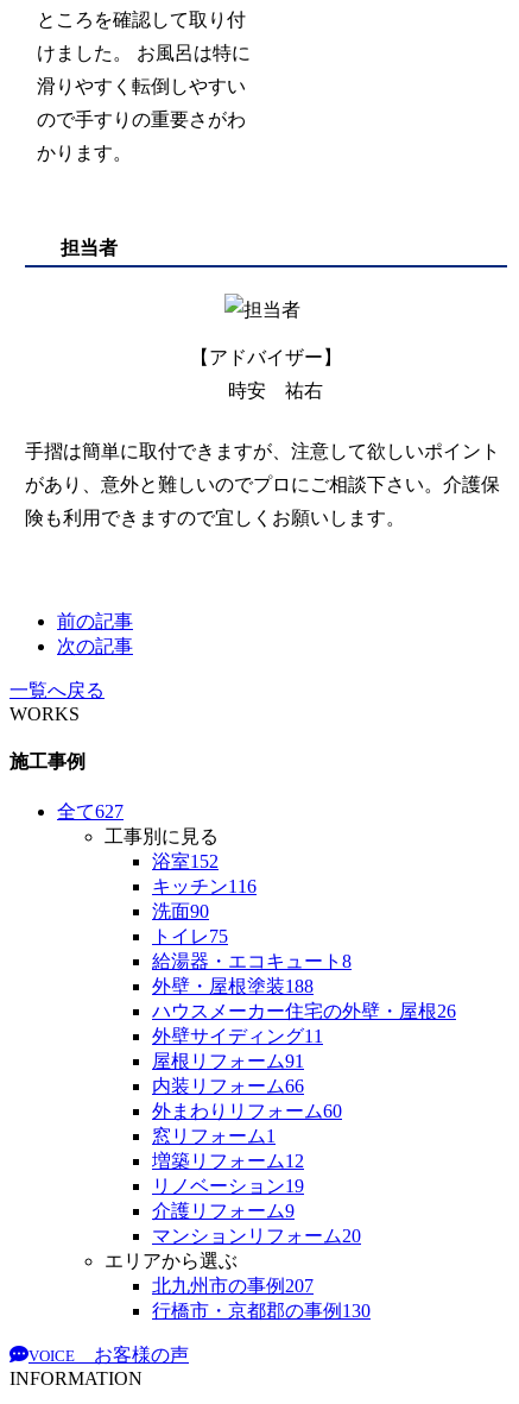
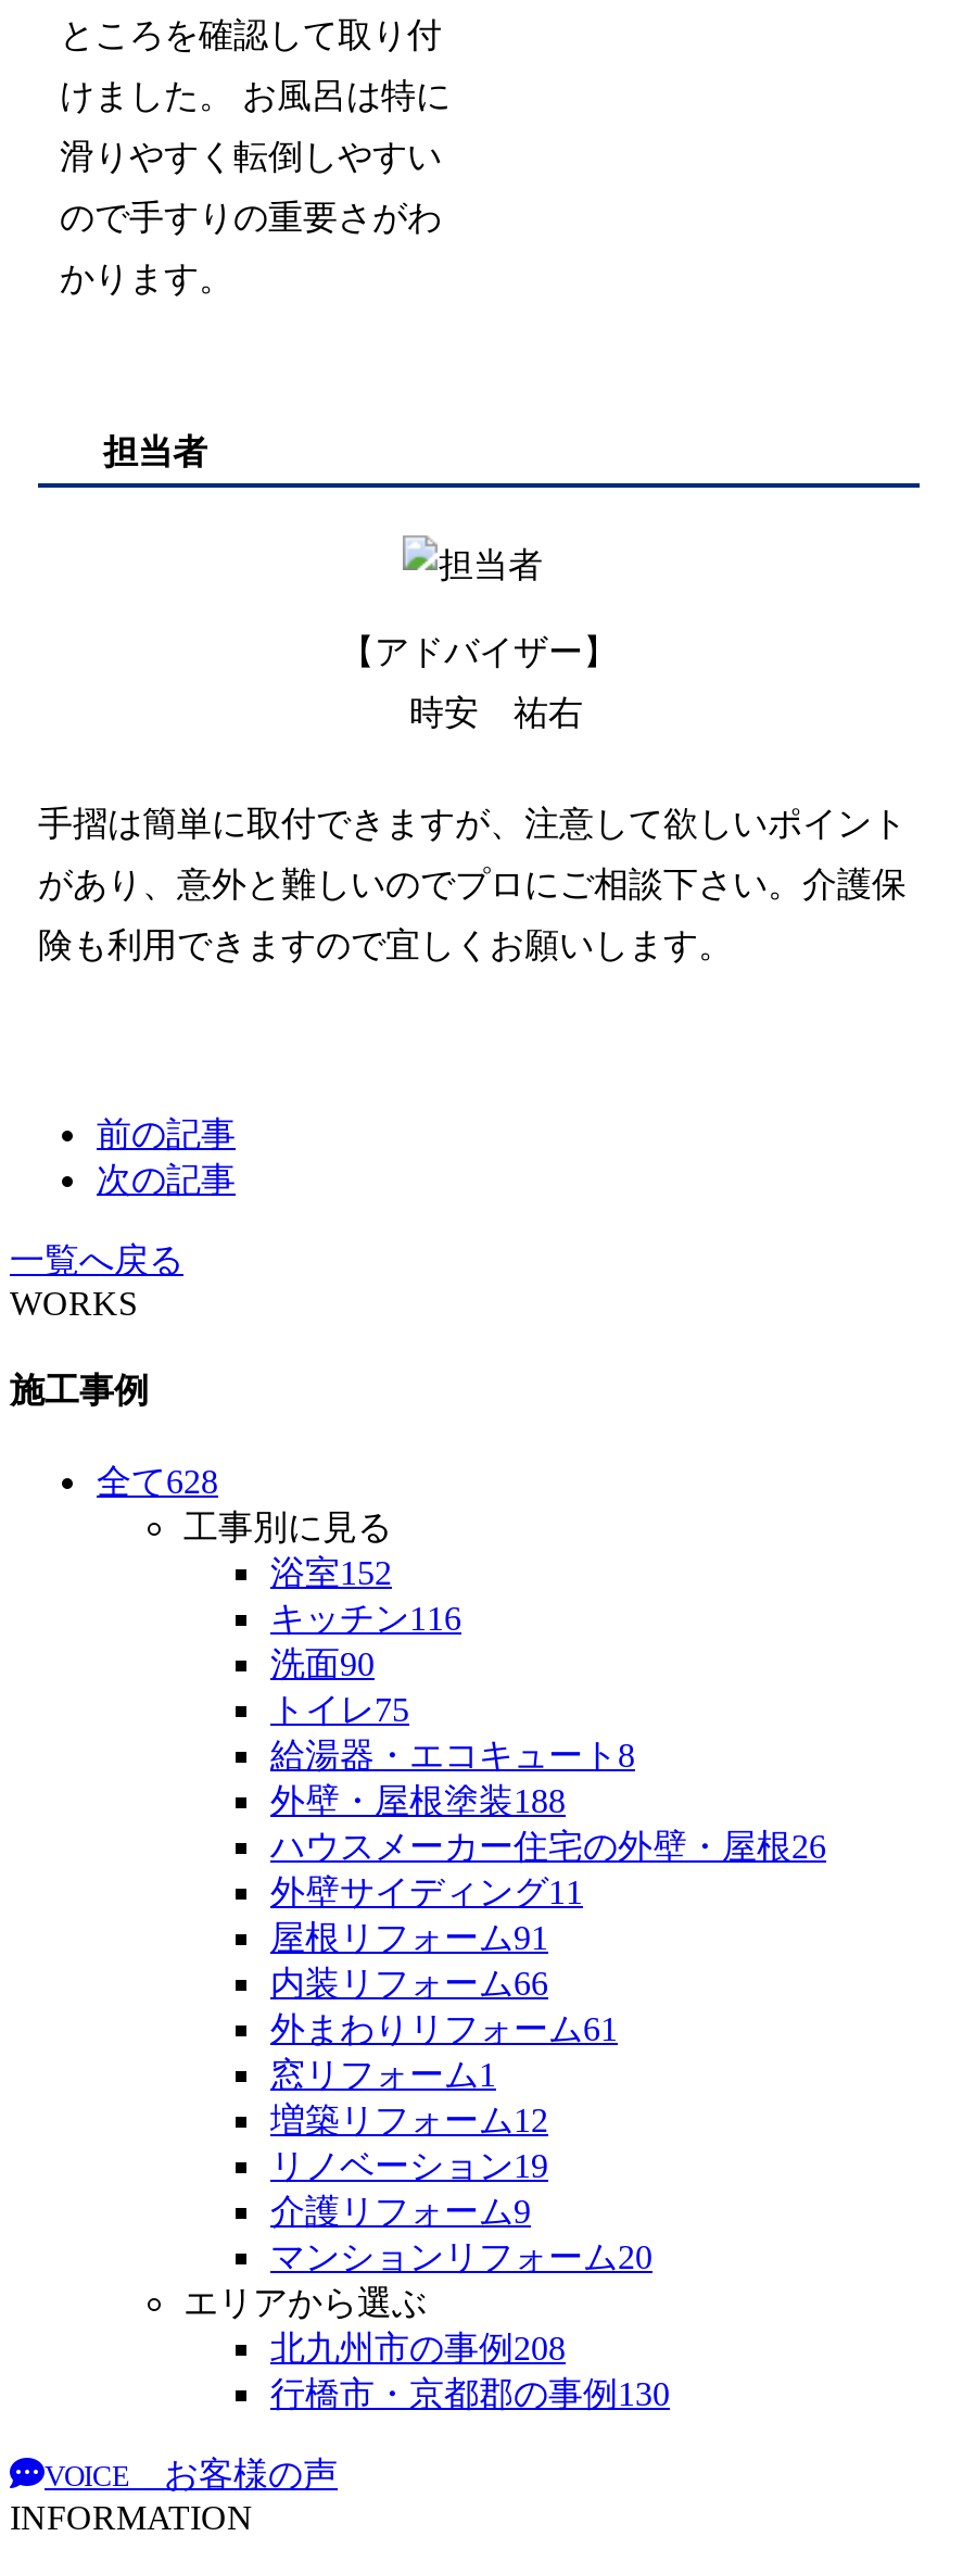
- 全て627
+ 全て628

- 外まわりリフォーム60
+ 外まわりリフォーム61

- 北九州市の事例207
+ 北九州市の事例208
